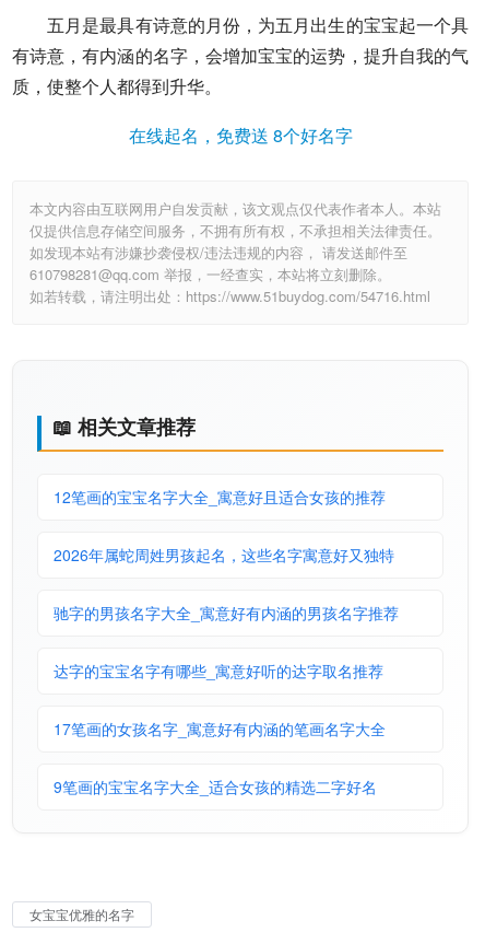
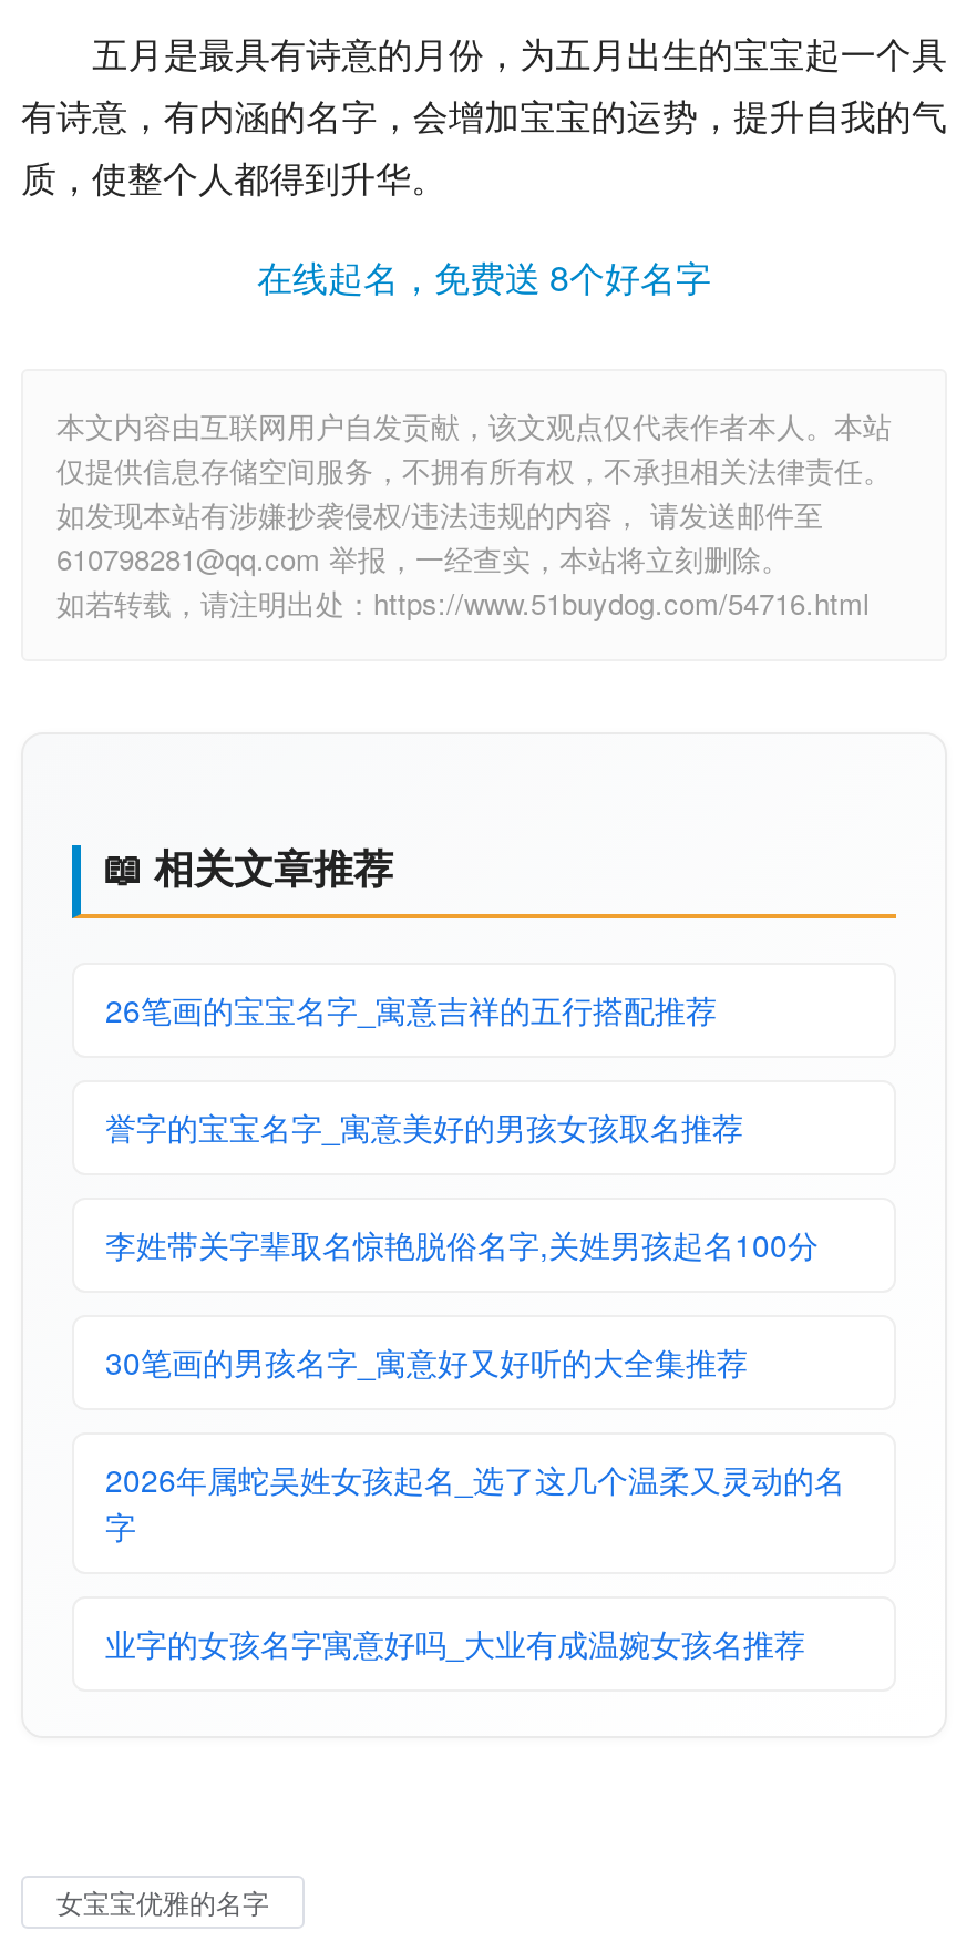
- 12笔画的宝宝名字大全_寓意好且适合女孩的推荐
+ 26笔画的宝宝名字_寓意吉祥的五行搭配推荐

- 2026年属蛇周姓男孩起名，这些名字寓意好又独特
+ 誉字的宝宝名字_寓意美好的男孩女孩取名推荐

- 驰字的男孩名字大全_寓意好有内涵的男孩名字推荐
+ 李姓带关字辈取名惊艳脱俗名字,关姓男孩起名100分

- 达字的宝宝名字有哪些_寓意好听的达字取名推荐
+ 30笔画的男孩名字_寓意好又好听的大全集推荐

- 17笔画的女孩名字_寓意好有内涵的笔画名字大全
+ 2026年属蛇吴姓女孩起名_选了这几个温柔又灵动的名
+ 字

- 9笔画的宝宝名字大全_适合女孩的精选二字好名
+ 业字的女孩名字寓意好吗_大业有成温婉女孩名推荐
